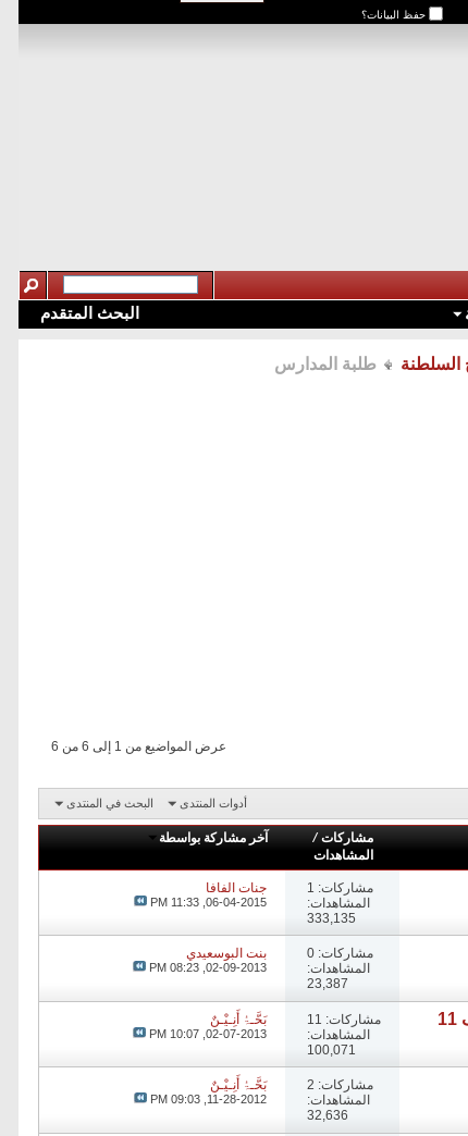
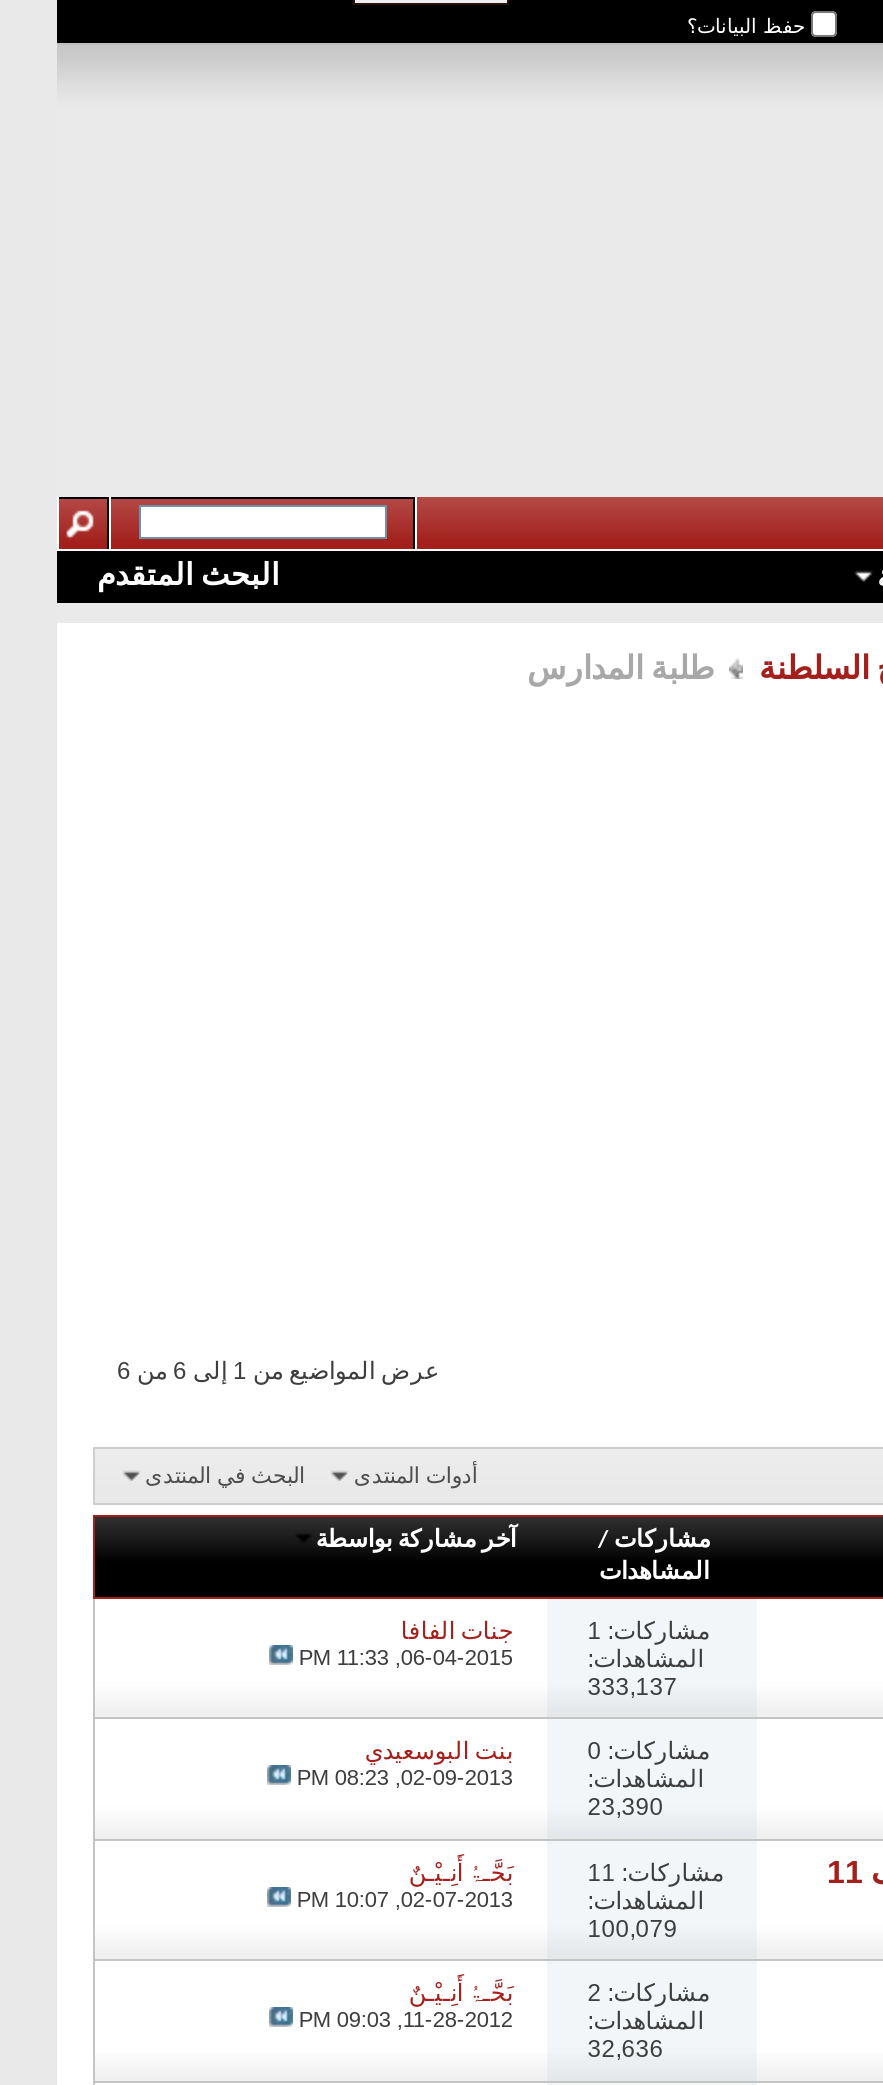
- 333,135
+ 333,137

- 23,387
+ 23,390

- 100,071
+ 100,079
